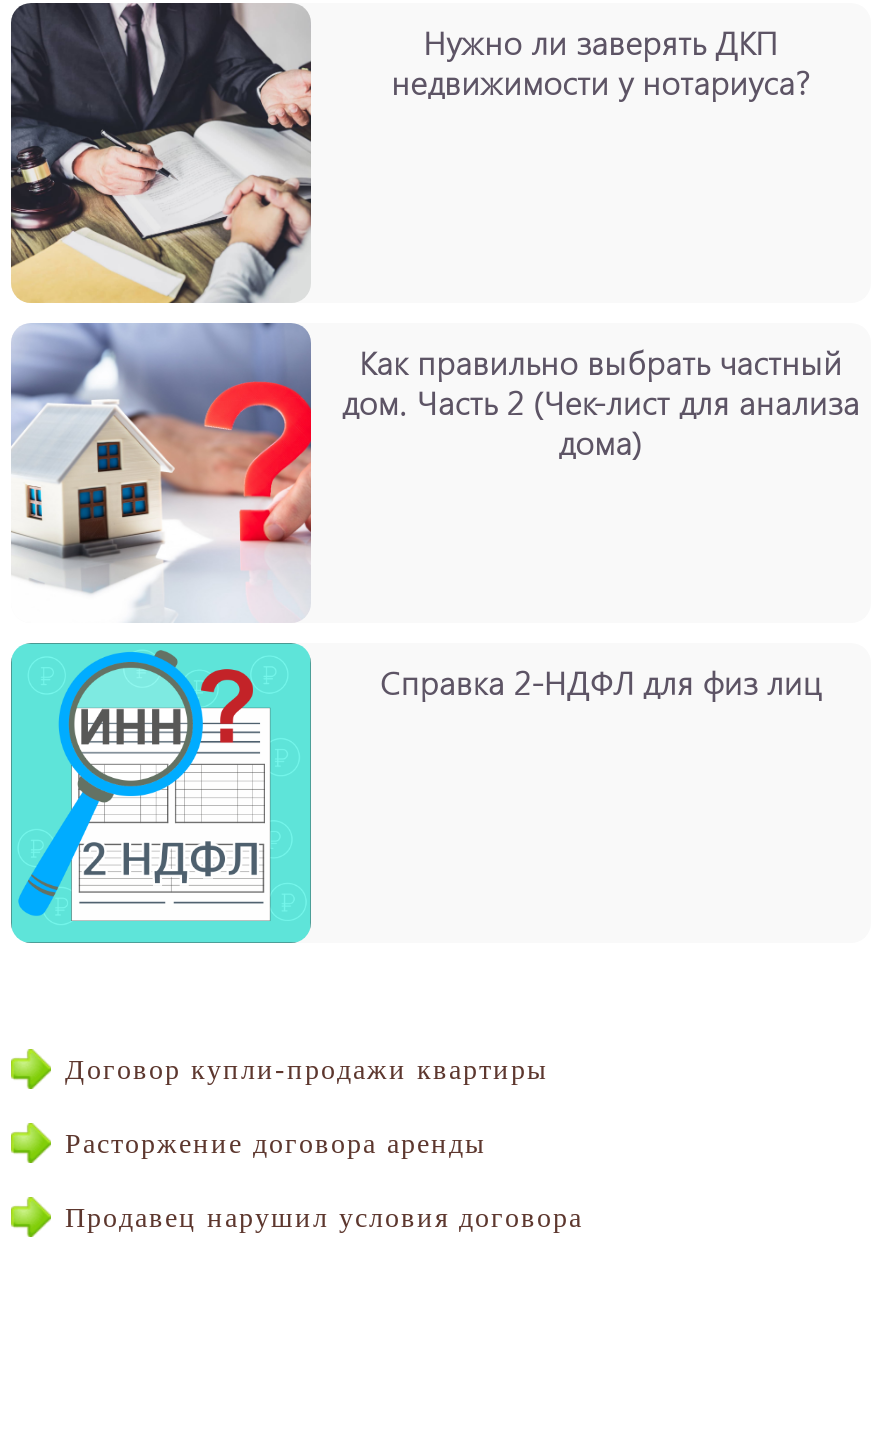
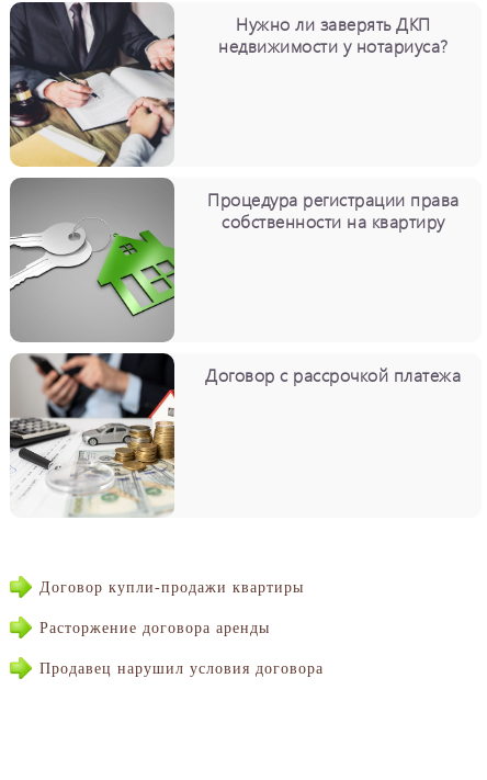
- [image]
- Как правильно выбрать частный
- дом. Часть 2 (Чек-лист для анализа
- дома)
+ [image]
+ Процедура регистрации права
+ собственности на квартиру

- [image]
- Справка 2-НДФЛ для физ лиц
+ [image]
+ Договор с рассрочкой платежа
